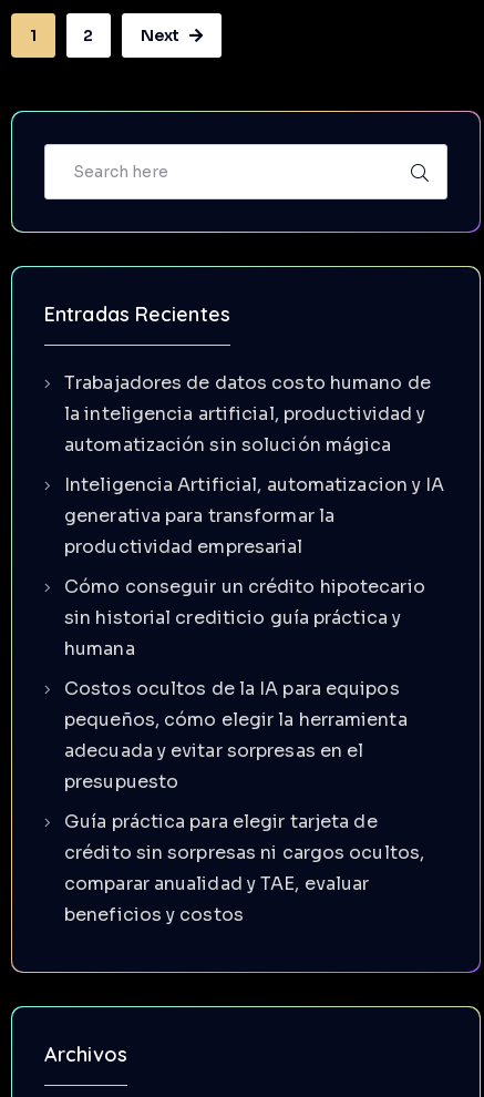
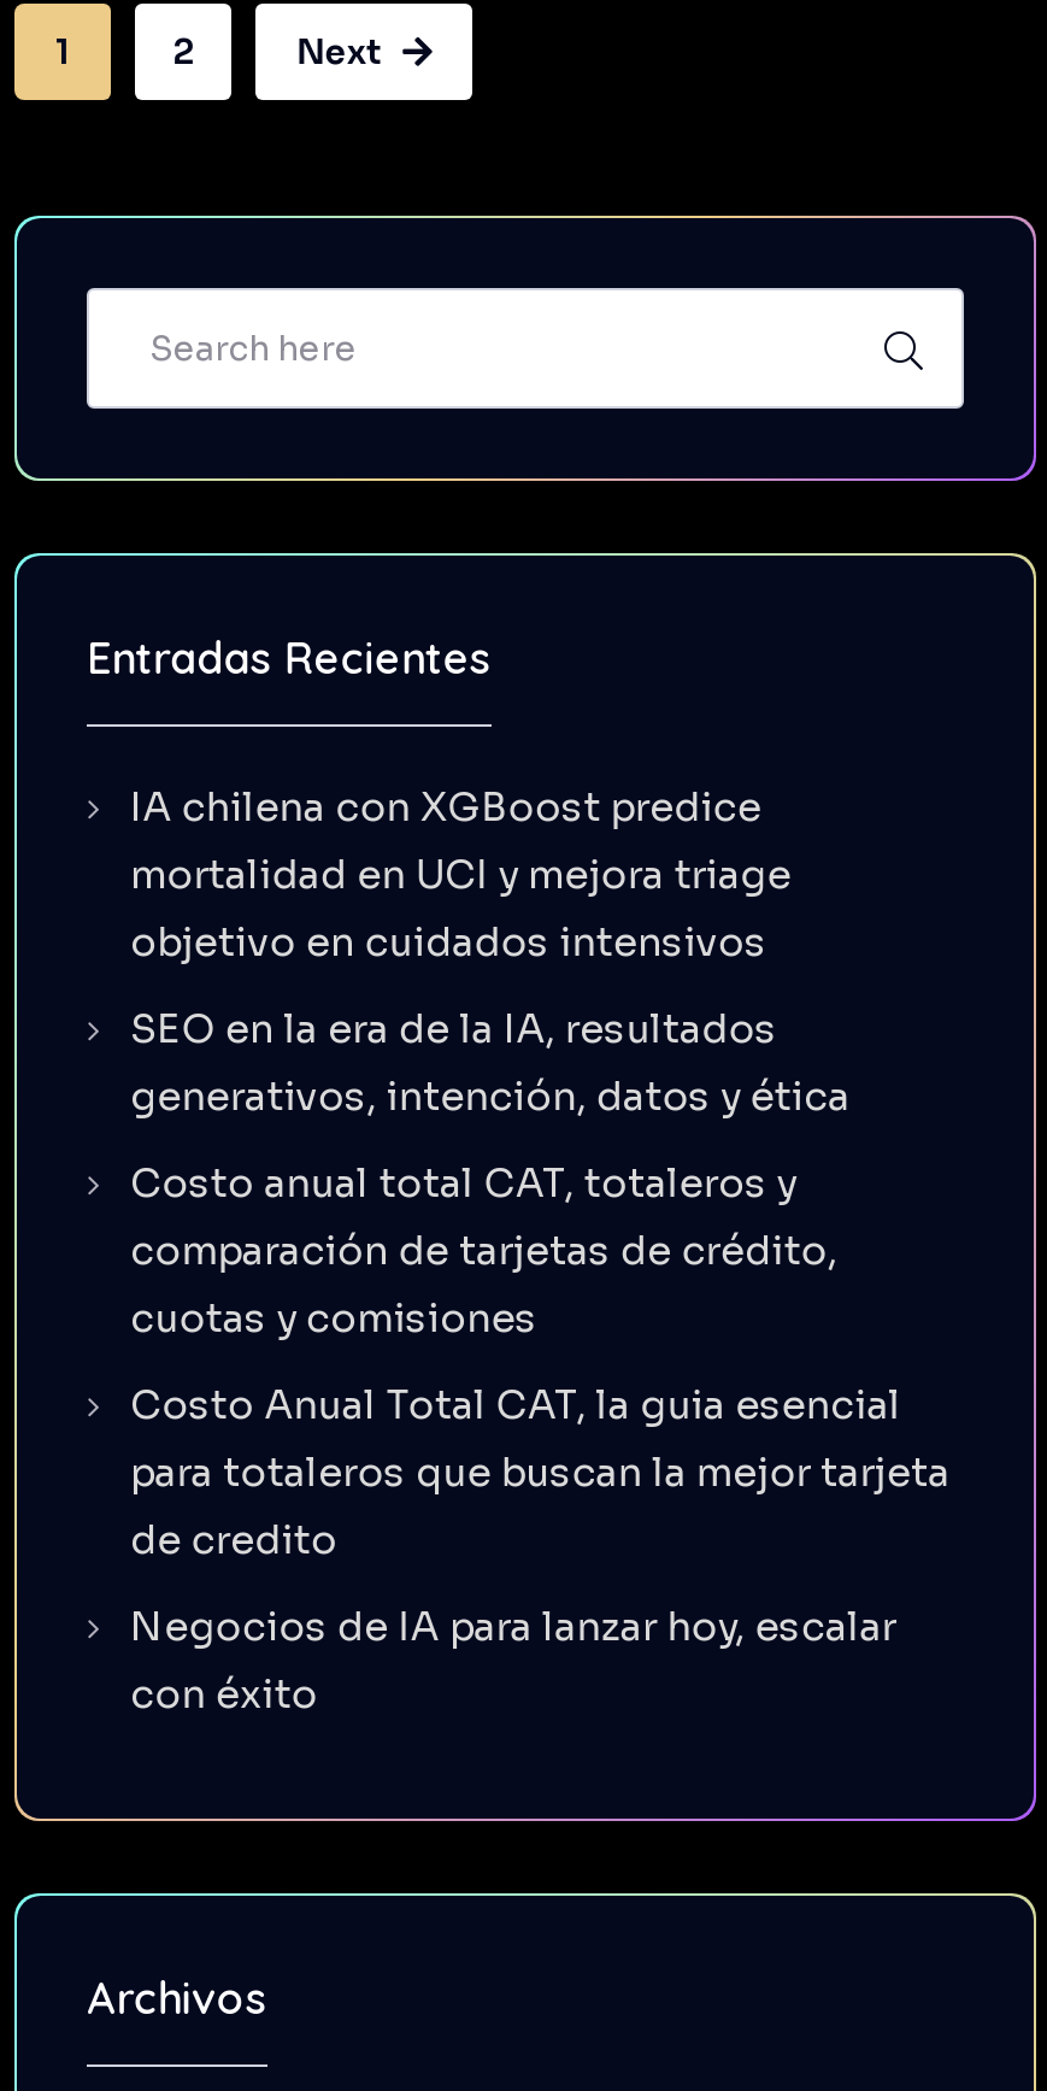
- Trabajadores de datos costo humano de
- la inteligencia artificial, productividad y
- automatización sin solución mágica
+ IA chilena con XGBoost predice
+ mortalidad en UCI y mejora triage
+ objetivo en cuidados intensivos

- Inteligencia Artificial, automatizacion y IA
- generativa para transformar la
- productividad empresarial
+ SEO en la era de la IA, resultados
+ generativos, intención, datos y ética

- Cómo conseguir un crédito hipotecario
- sin historial crediticio guía práctica y
- humana
+ Costo anual total CAT, totaleros y
+ comparación de tarjetas de crédito,
+ cuotas y comisiones

- Costos ocultos de la IA para equipos
- pequeños, cómo elegir la herramienta
- adecuada y evitar sorpresas en el
- presupuesto
+ Costo Anual Total CAT, la guia esencial
+ para totaleros que buscan la mejor tarjeta
+ de credito

- Guía práctica para elegir tarjeta de
- crédito sin sorpresas ni cargos ocultos,
- comparar anualidad y TAE, evaluar
- beneficios y costos
+ Negocios de IA para lanzar hoy, escalar
+ con éxito
